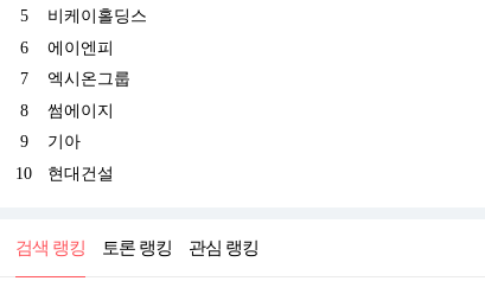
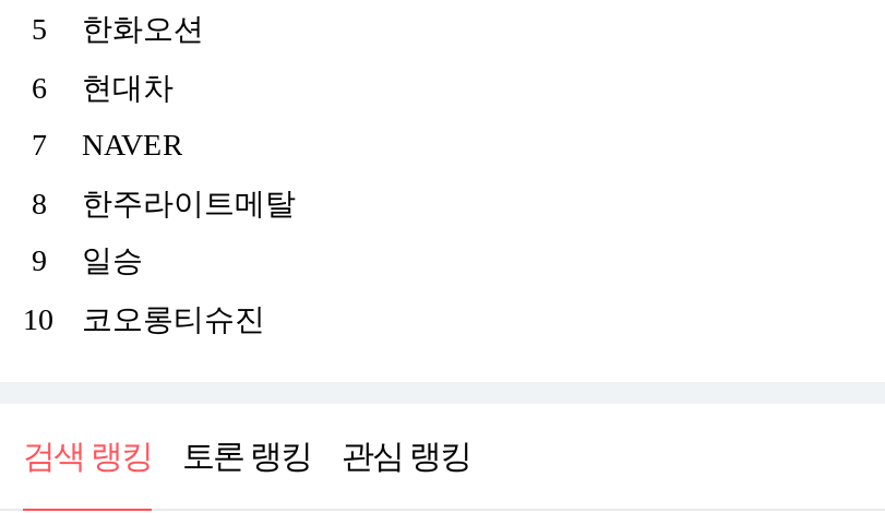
- 비케이홀딩스
+ 한화오션

- 에이엔피
+ 현대차

- 엑시온그룹
+ NAVER

- 썸에이지
+ 한주라이트메탈

- 기아
+ 일승

- 현대건설
+ 코오롱티슈진
